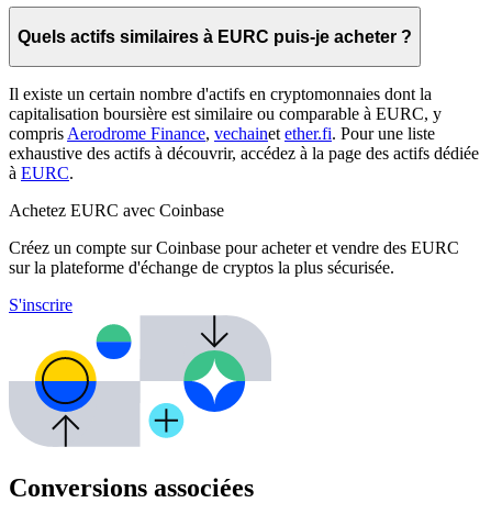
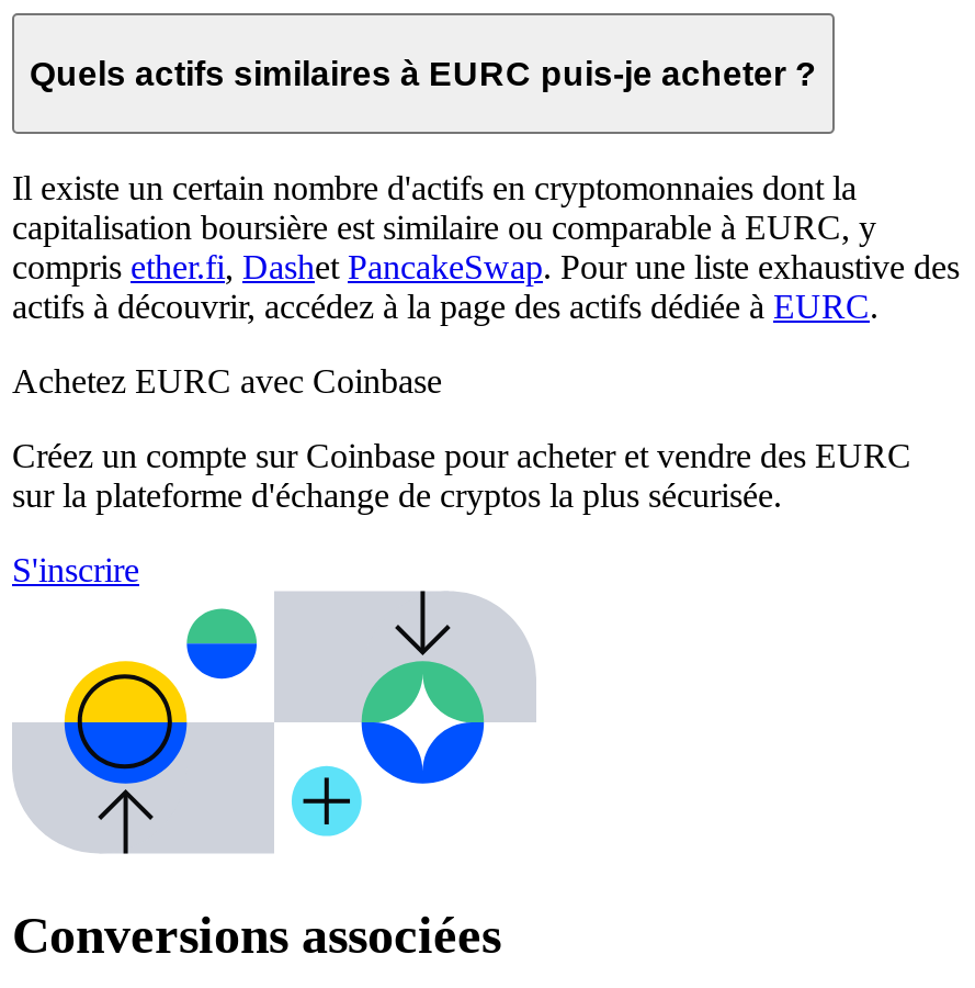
- compris Aerodrome Finance, vechainet ether.fi. Pour une liste
- exhaustive des actifs à découvrir, accédez à la page des actifs dédiée
- à EURC.
+ compris ether.fi, Dashet PancakeSwap. Pour une liste exhaustive des
+ actifs à découvrir, accédez à la page des actifs dédiée à EURC.
